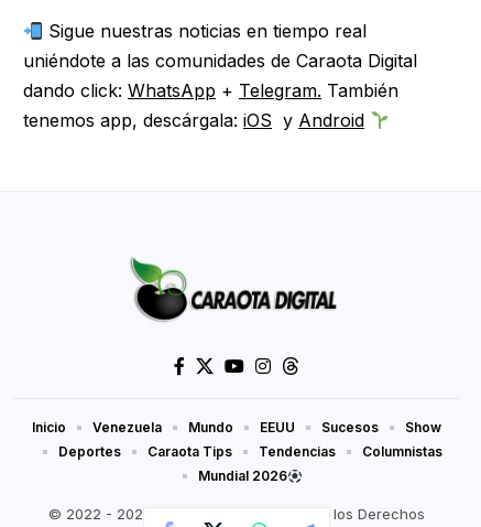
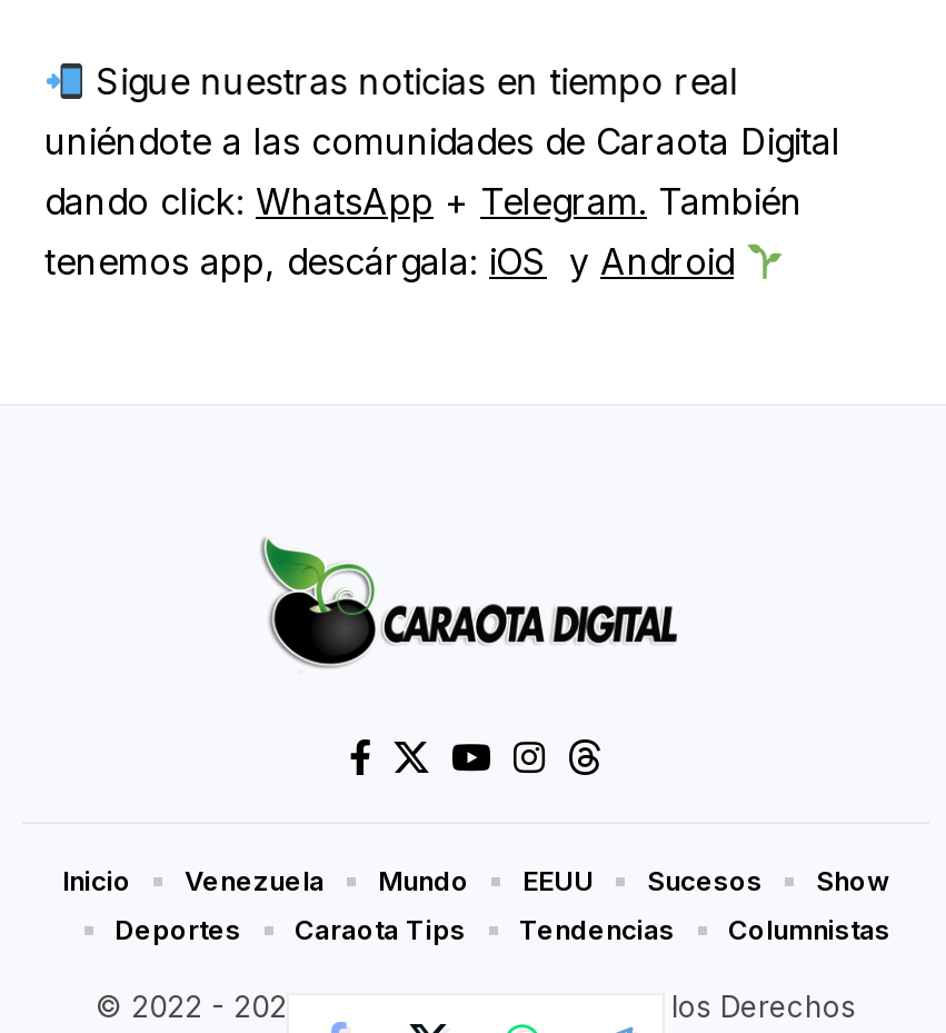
- Mundial 2026
